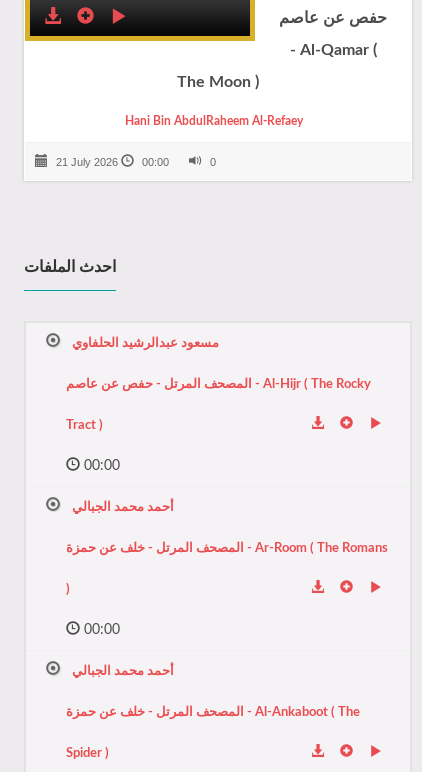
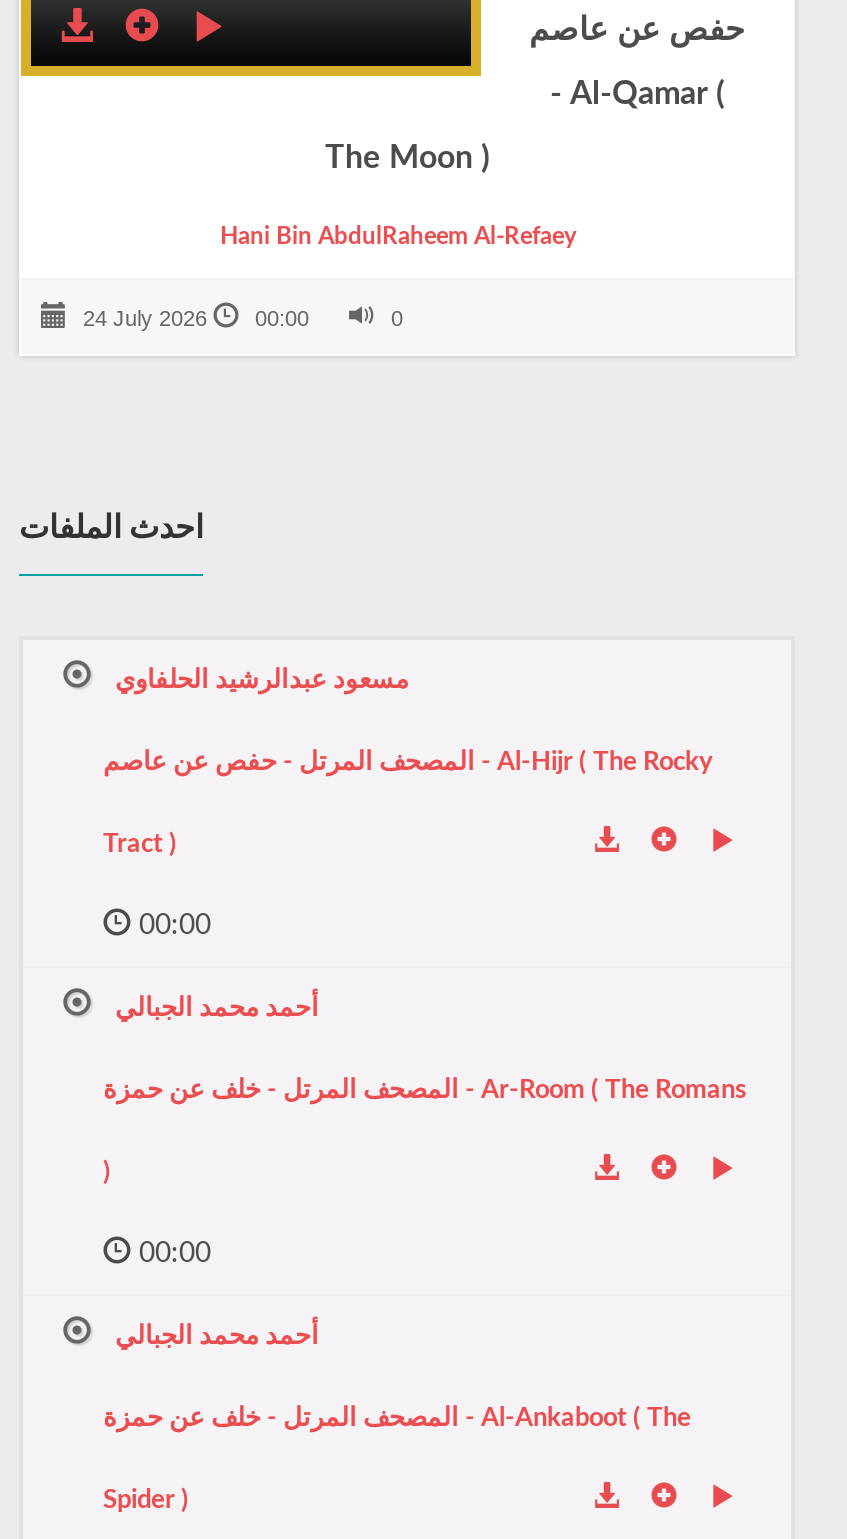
- 21 July 2026 00:00
+ 24 July 2026 00:00
